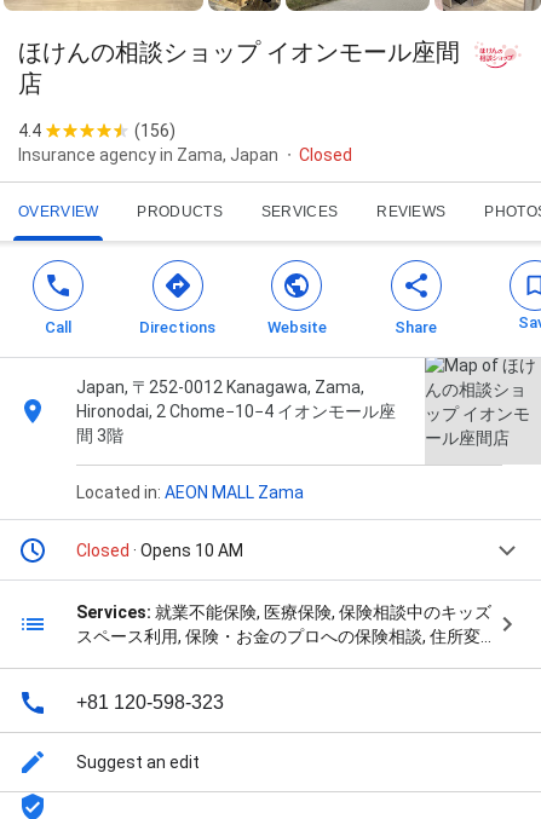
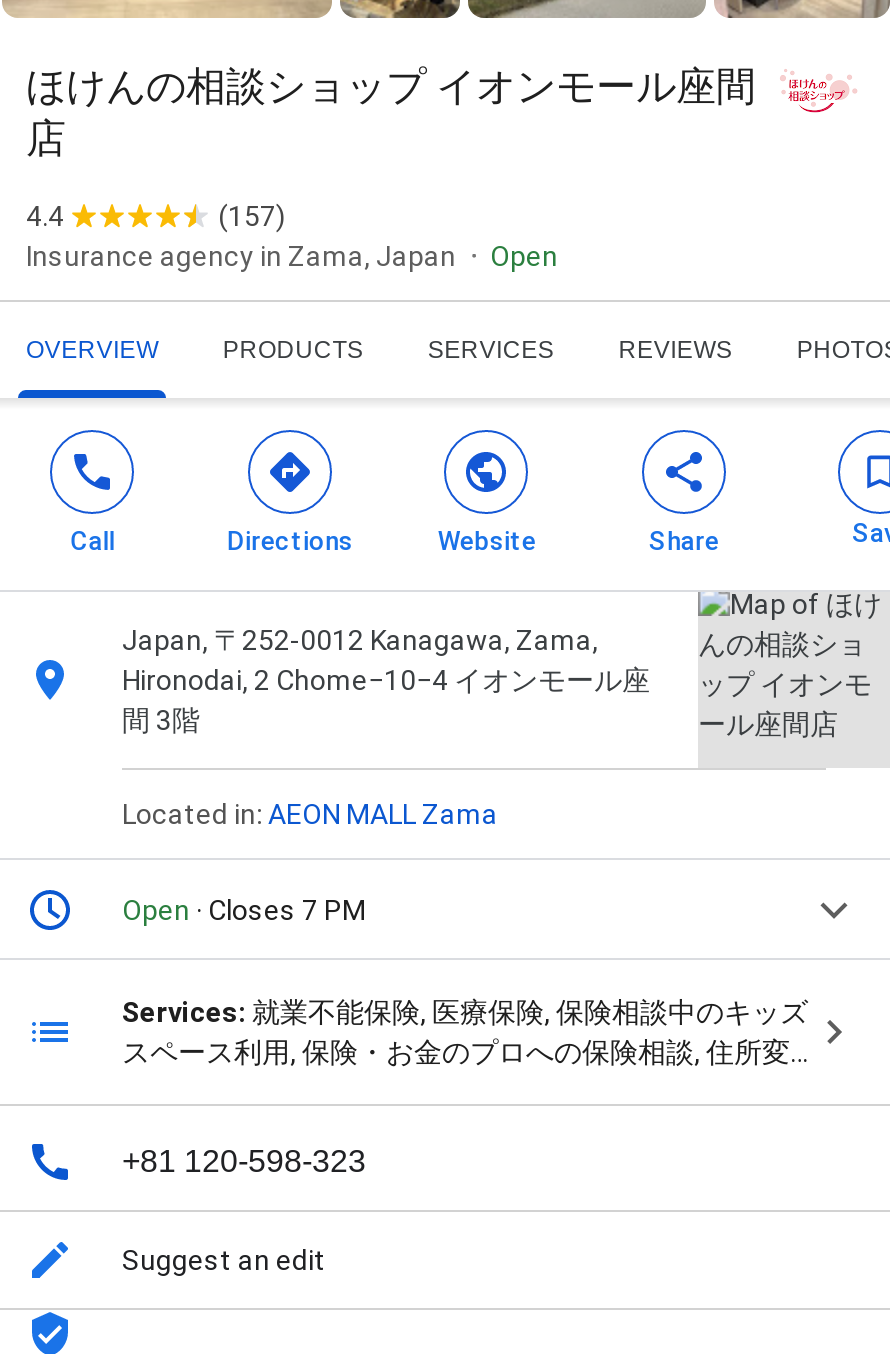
- (156)
+ (157)

- Closed
+ Open

- Closed · Opens 10 AM
+ Open · Closes 7 PM
